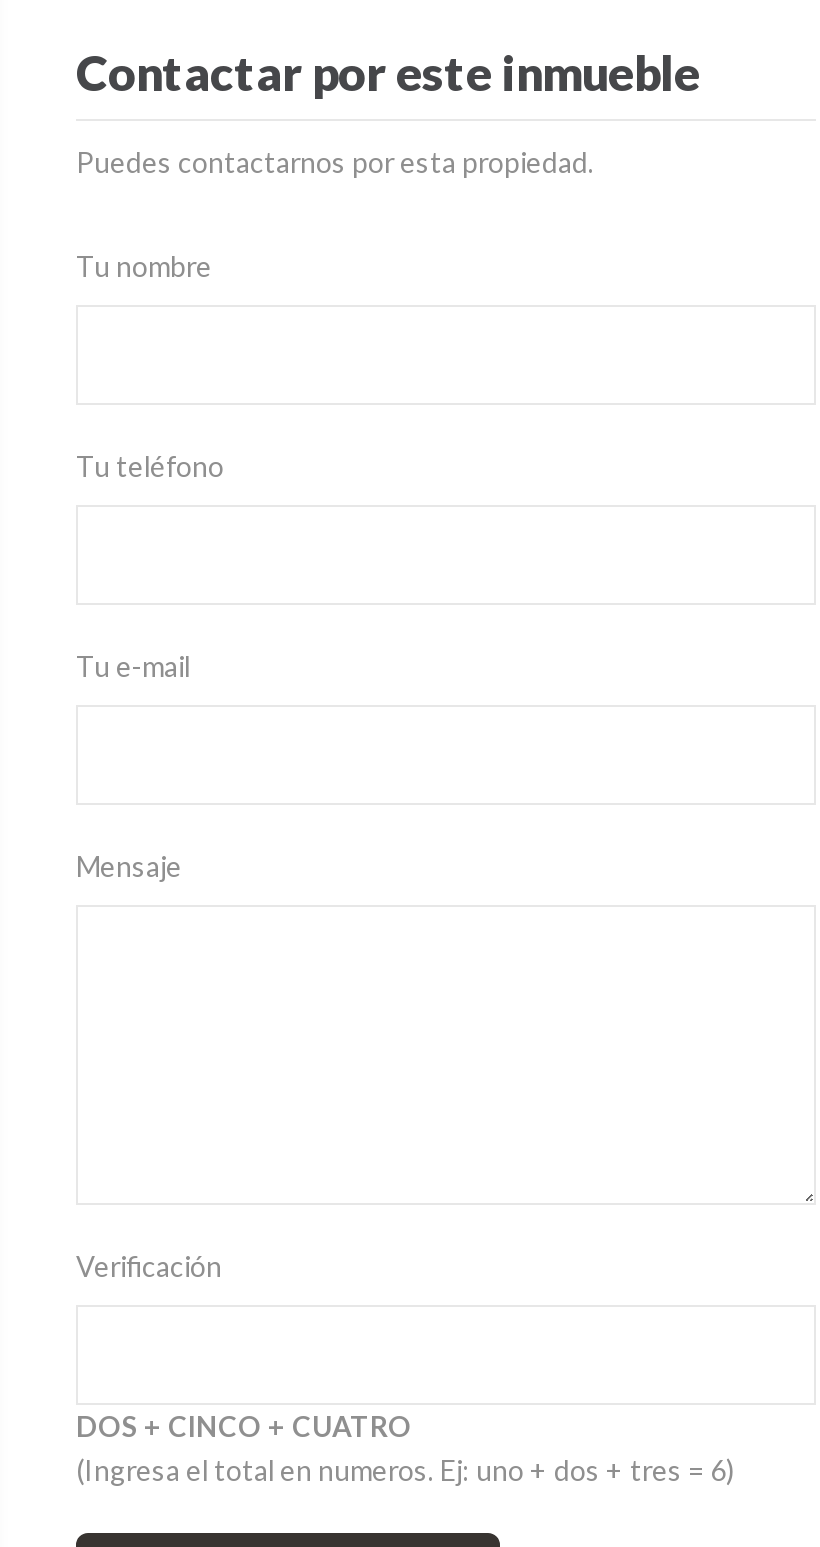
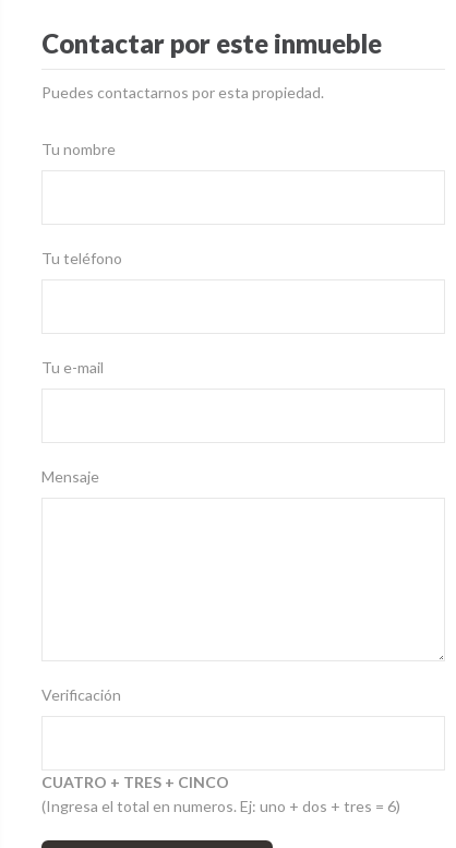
- DOS + CINCO + CUATRO
+ CUATRO + TRES + CINCO
